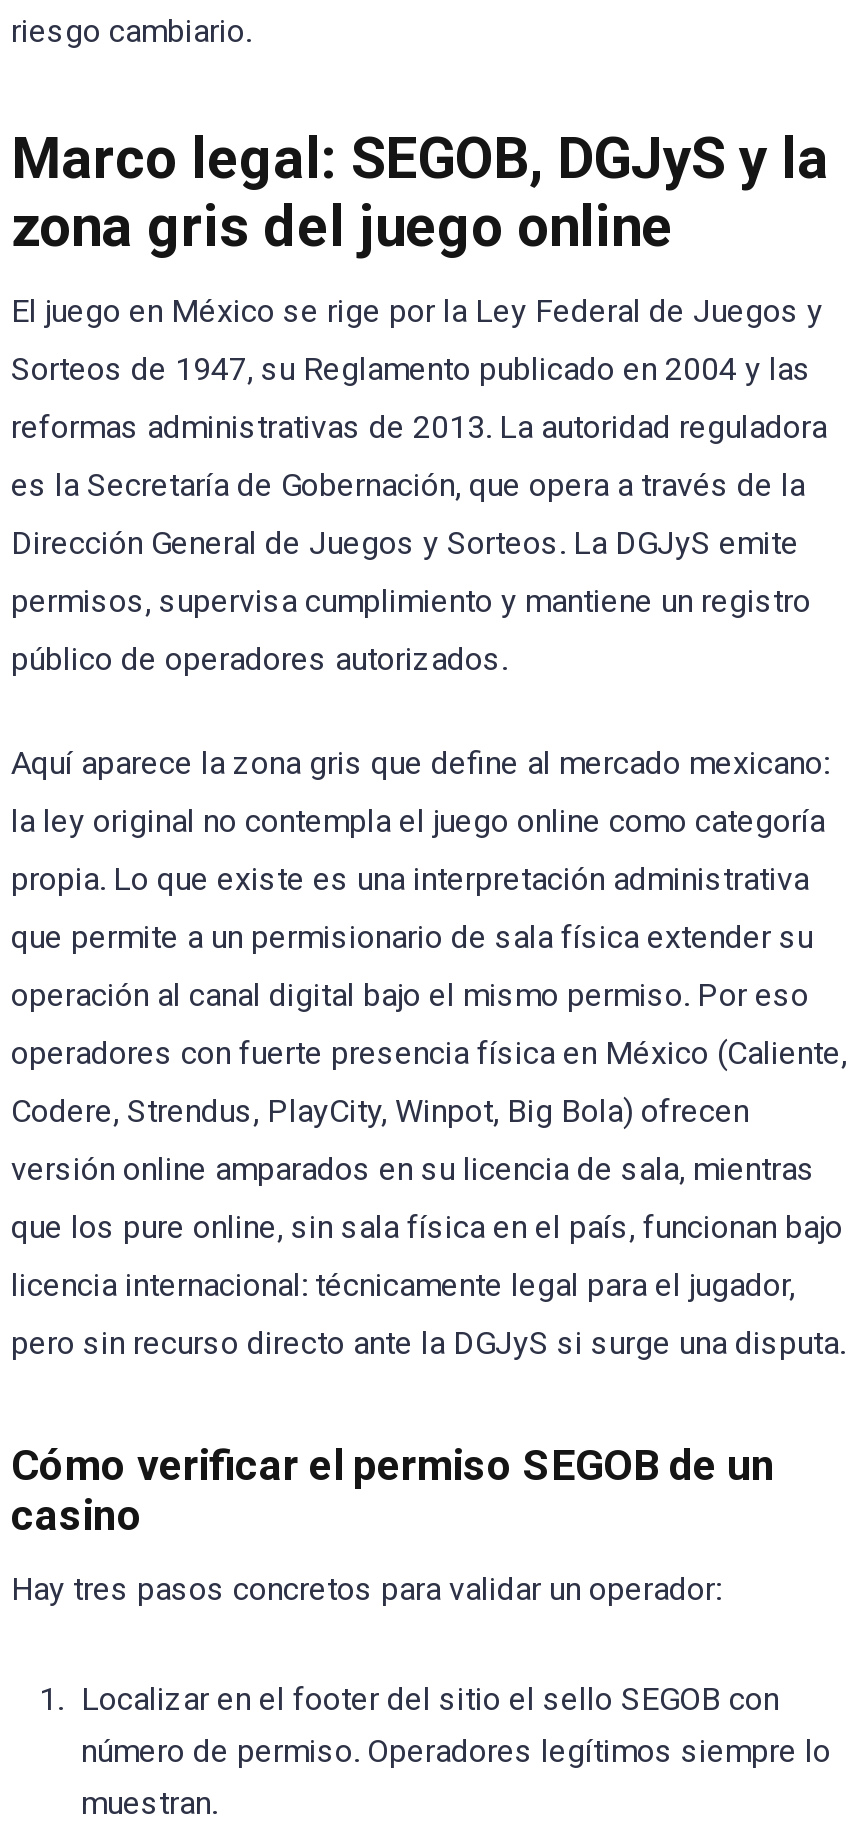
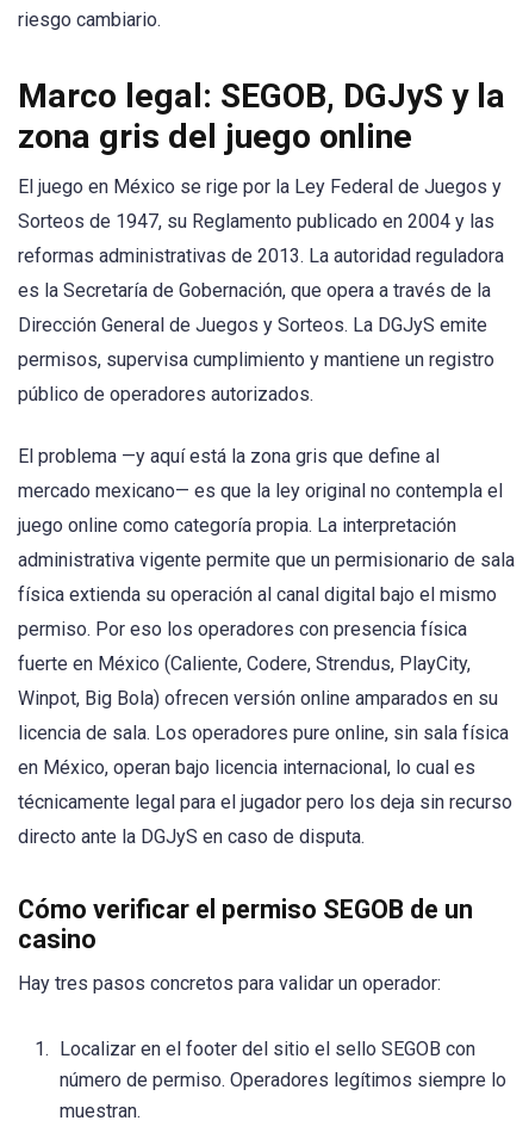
- Aquí aparece la zona gris que define al mercado mexicano:
- la ley original no contempla el juego online como categoría
- propia. Lo que existe es una interpretación administrativa
- que permite a un permisionario de sala física extender su
- operación al canal digital bajo el mismo permiso. Por eso
- operadores con fuerte presencia física en México (Caliente,
- Codere, Strendus, PlayCity, Winpot, Big Bola) ofrecen
- versión online amparados en su licencia de sala, mientras
- que los pure online, sin sala física en el país, funcionan bajo
- licencia internacional: técnicamente legal para el jugador,
- pero sin recurso directo ante la DGJyS si surge una disputa.
+ El problema —y aquí está la zona gris que define al
+ mercado mexicano— es que la ley original no contempla el
+ juego online como categoría propia. La interpretación
+ administrativa vigente permite que un permisionario de sala
+ física extienda su operación al canal digital bajo el mismo
+ permiso. Por eso los operadores con presencia física
+ fuerte en México (Caliente, Codere, Strendus, PlayCity,
+ Winpot, Big Bola) ofrecen versión online amparados en su
+ licencia de sala. Los operadores pure online, sin sala física
+ en México, operan bajo licencia internacional, lo cual es
+ técnicamente legal para el jugador pero los deja sin recurso
+ directo ante la DGJyS en caso de disputa.
